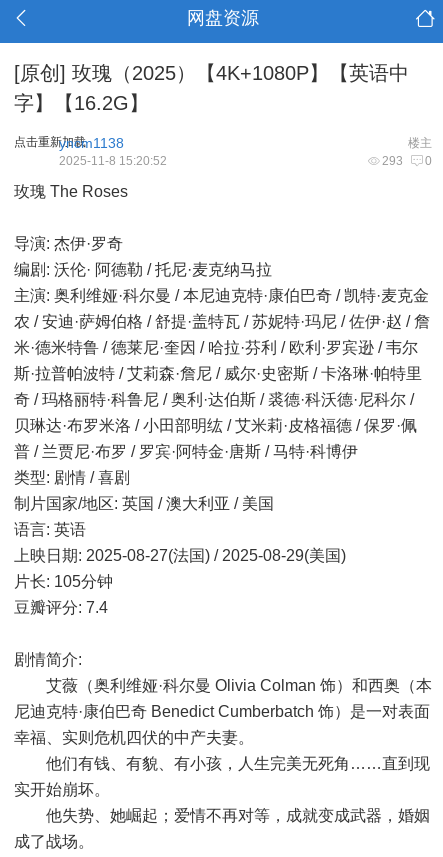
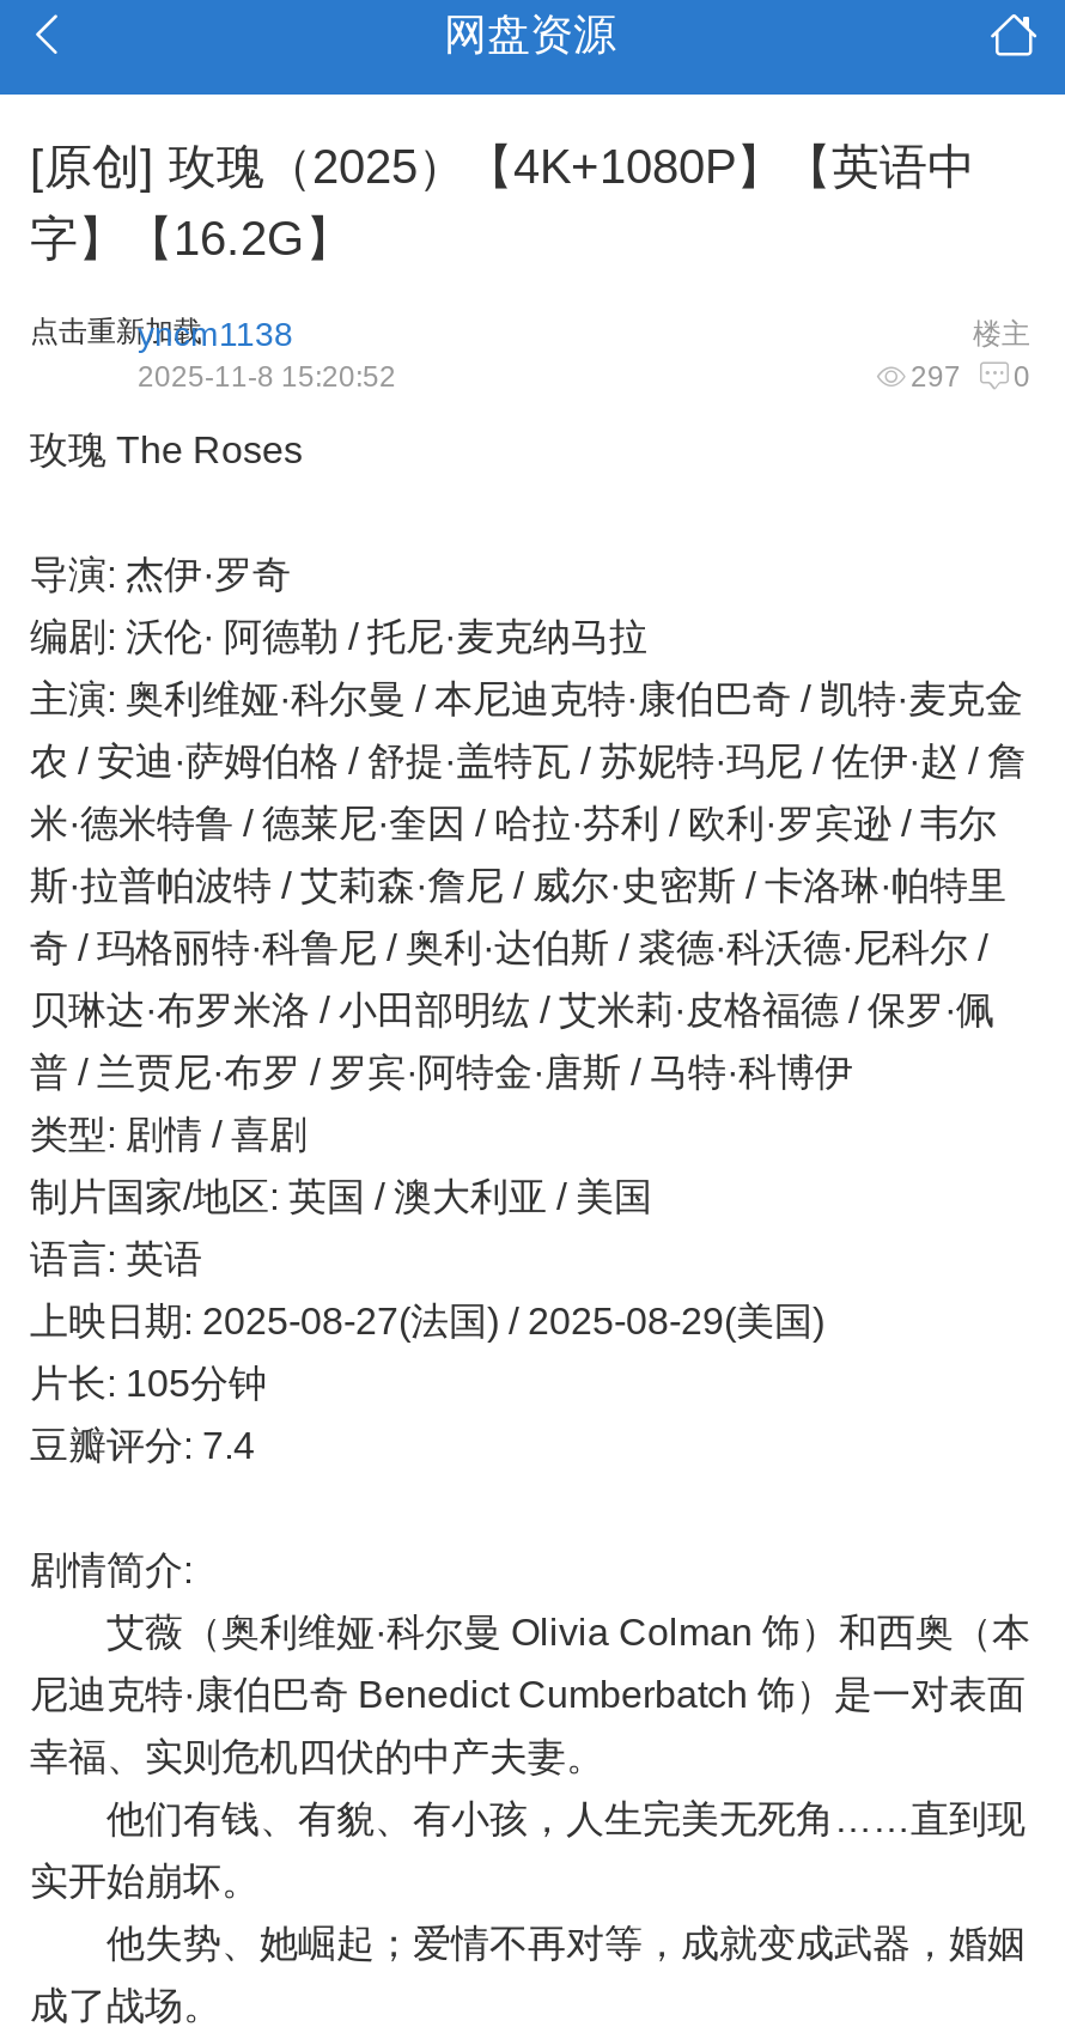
- 293 0
+ 297 0
